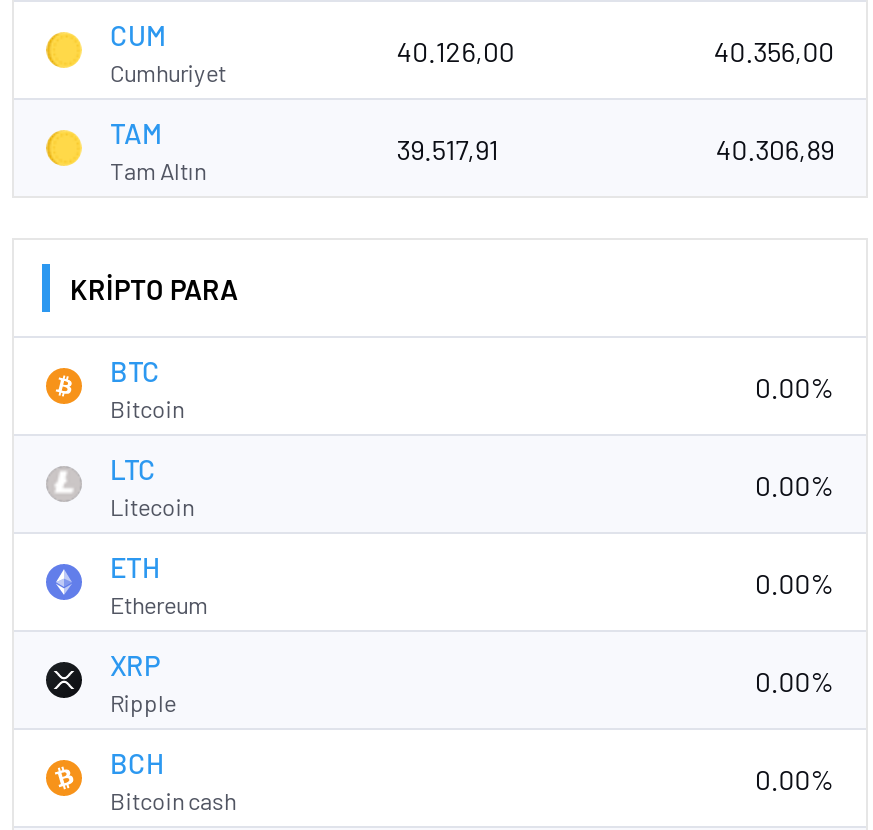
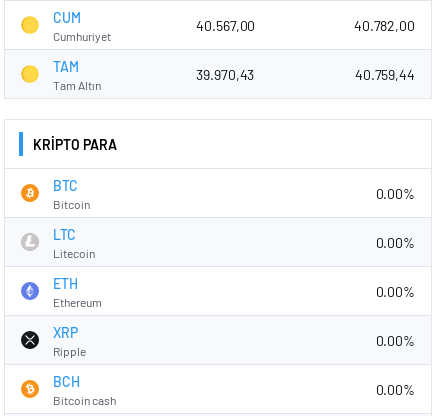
- 40.126,00
+ 40.567,00

- 40.356,00
+ 40.782,00

- 39.517,91
+ 39.970,43

- 40.306,89
+ 40.759,44
